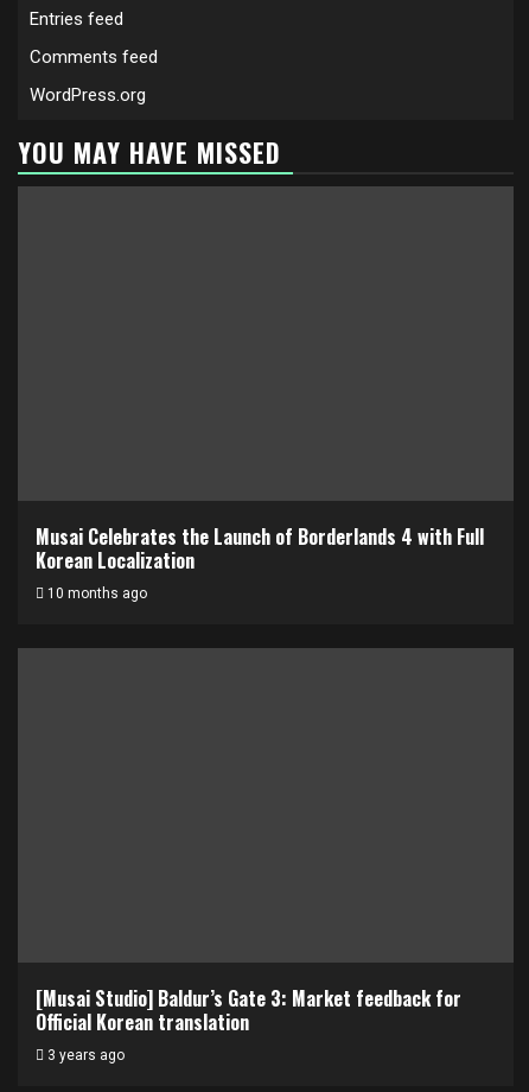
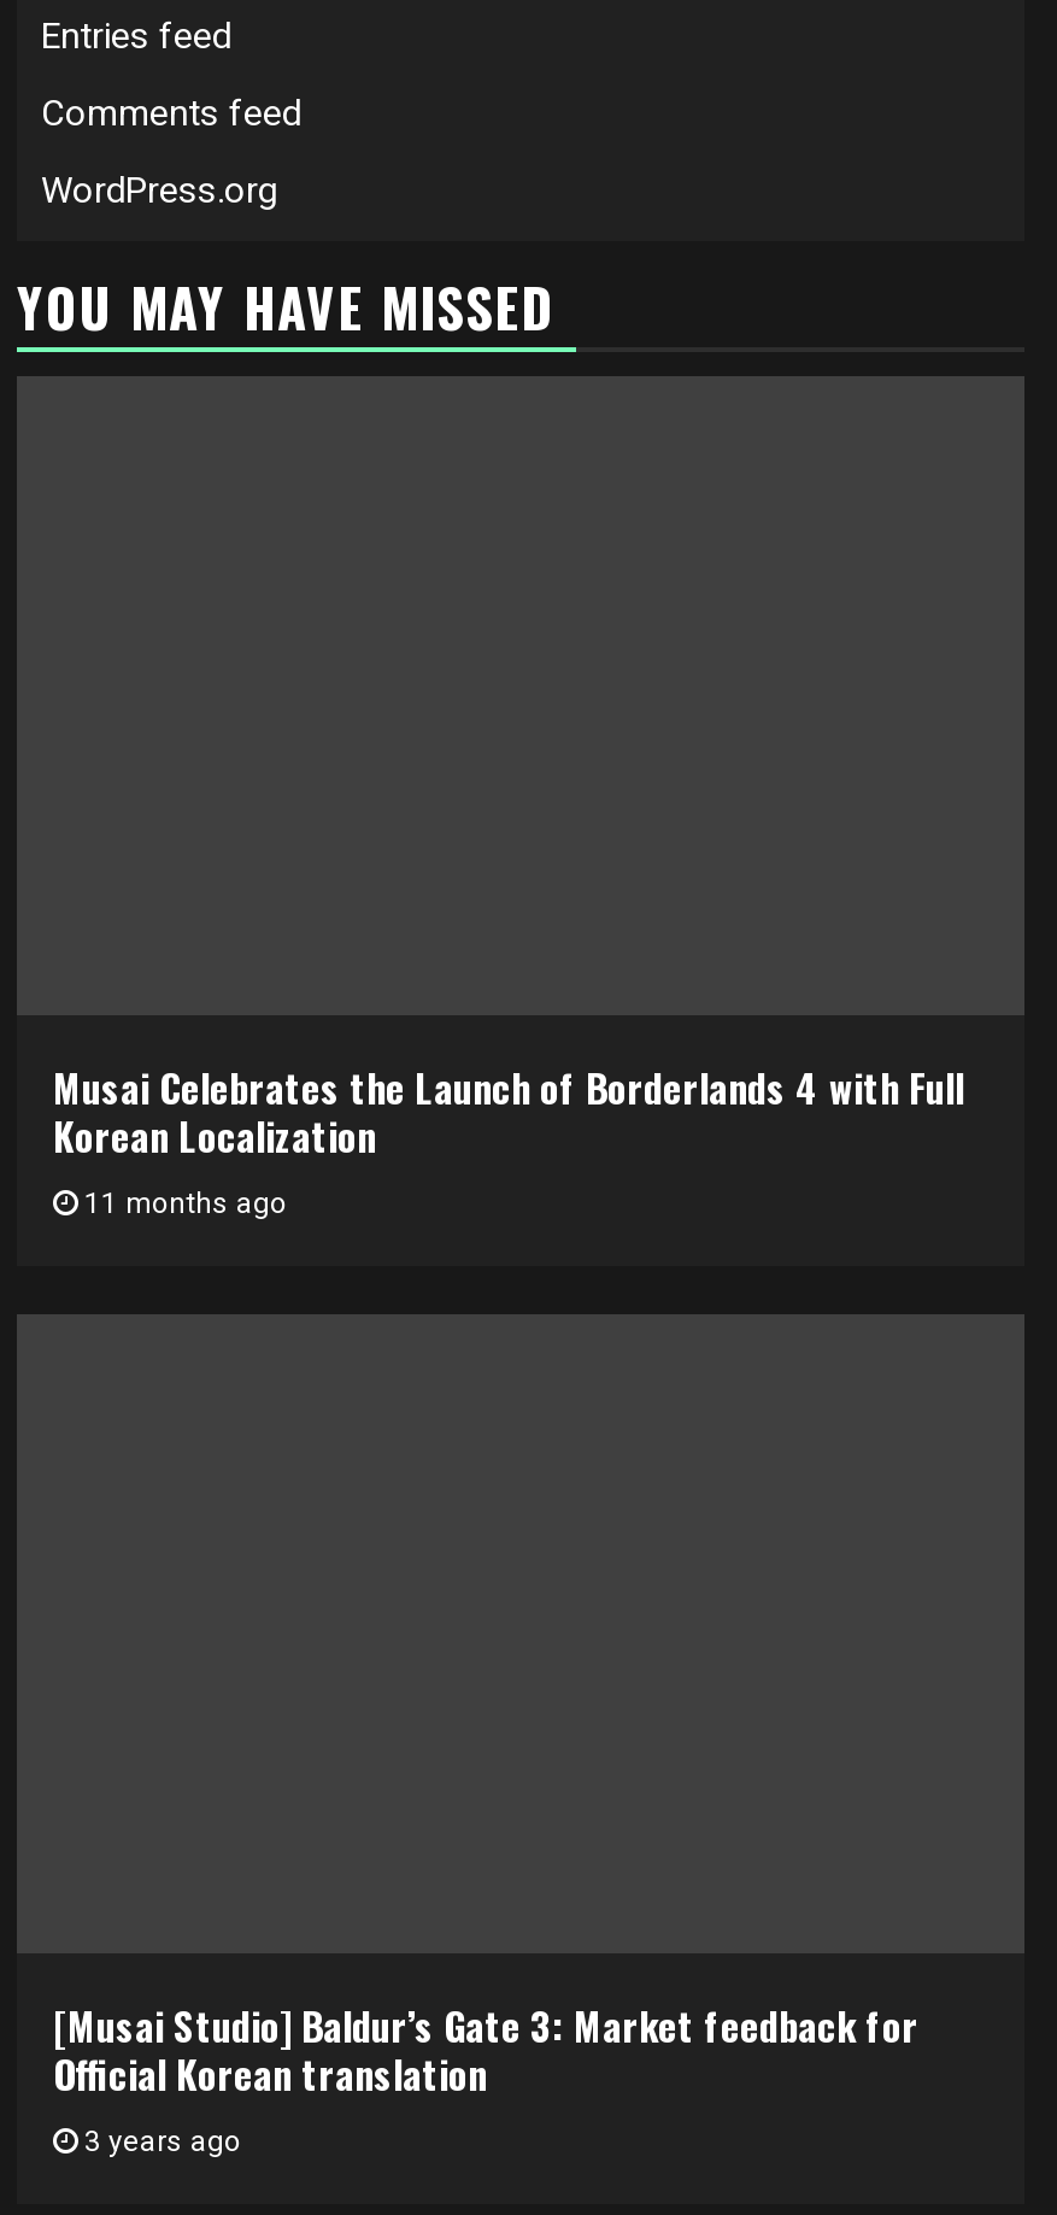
- 10 months ago
+ 11 months ago
